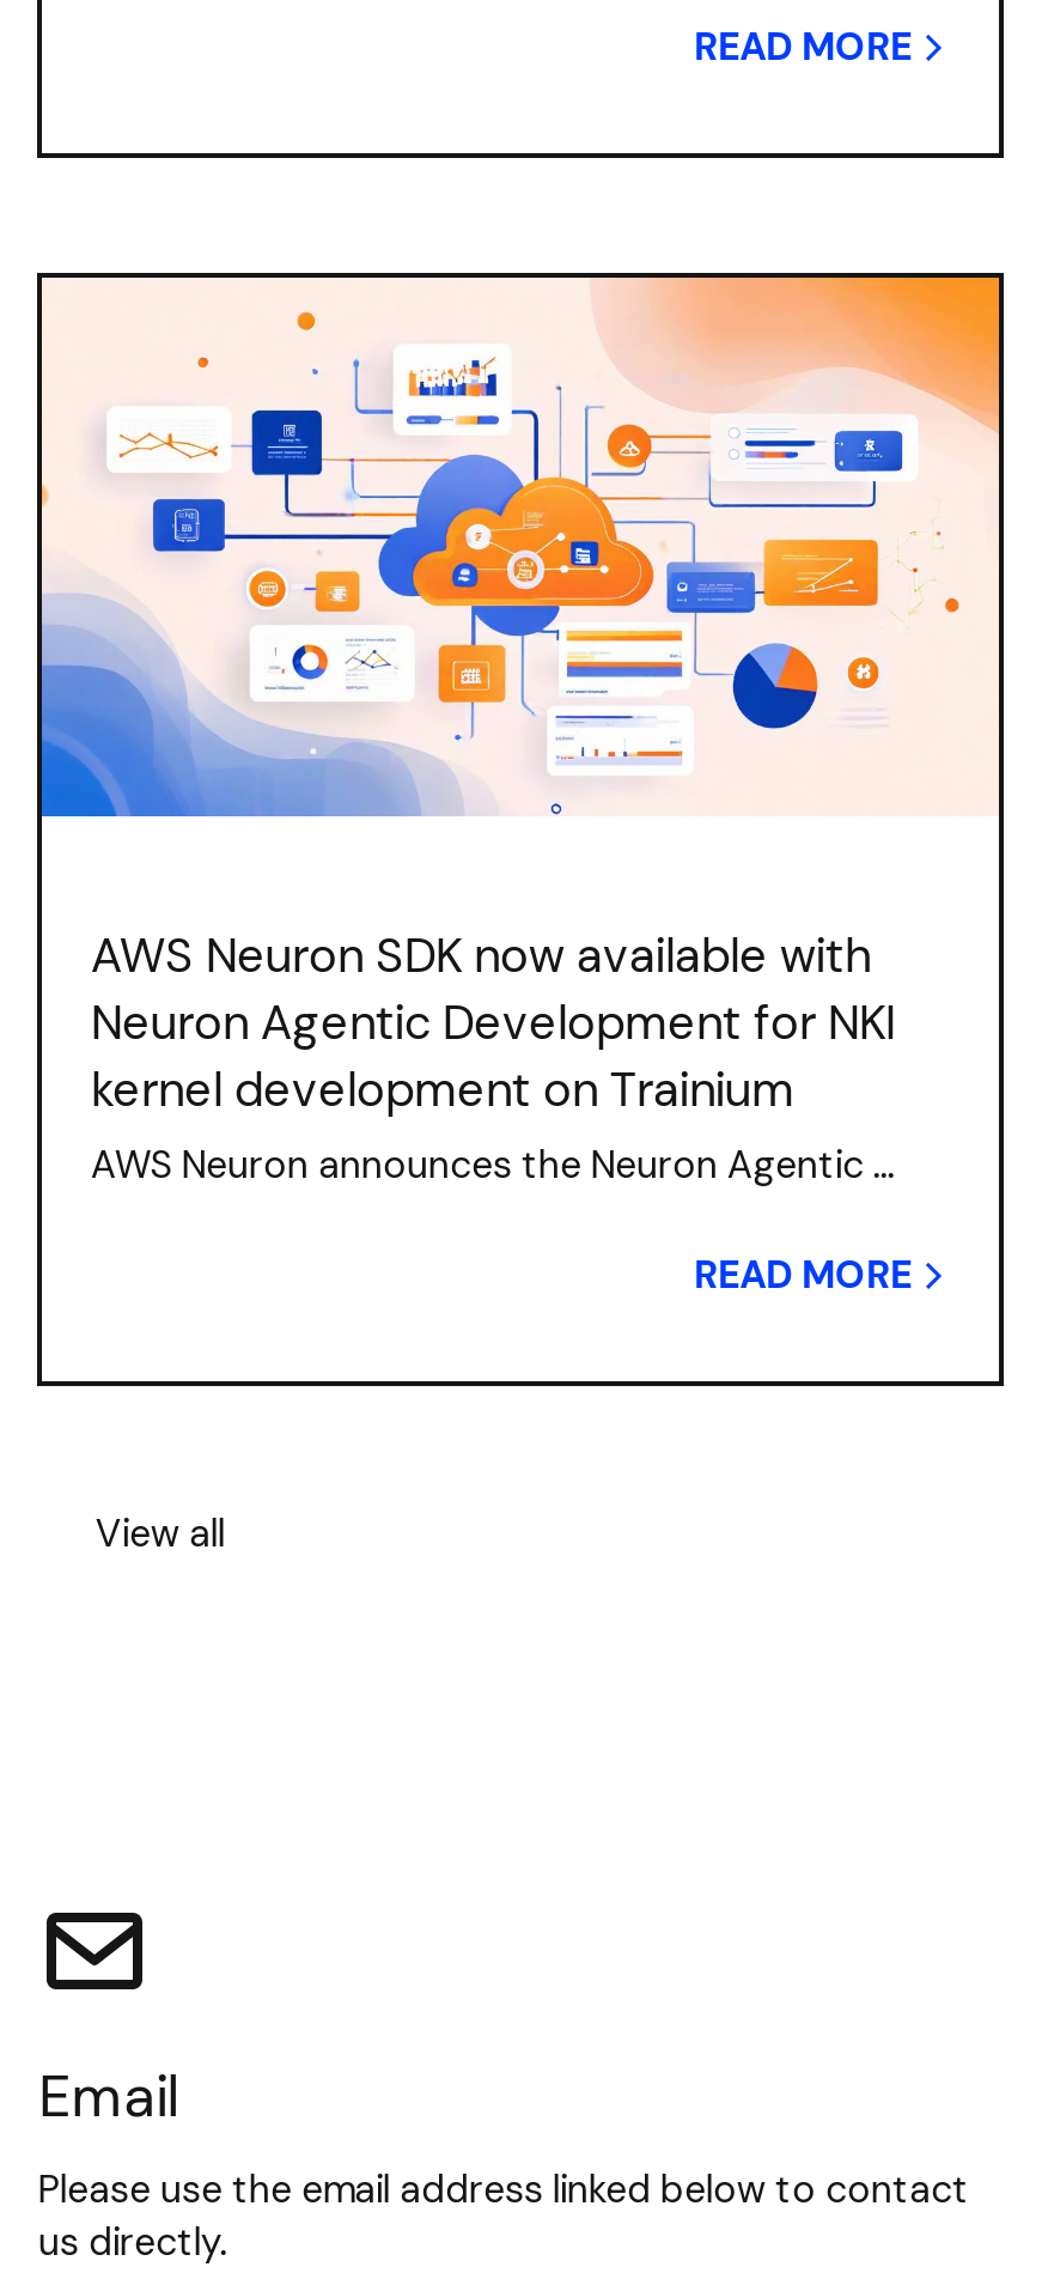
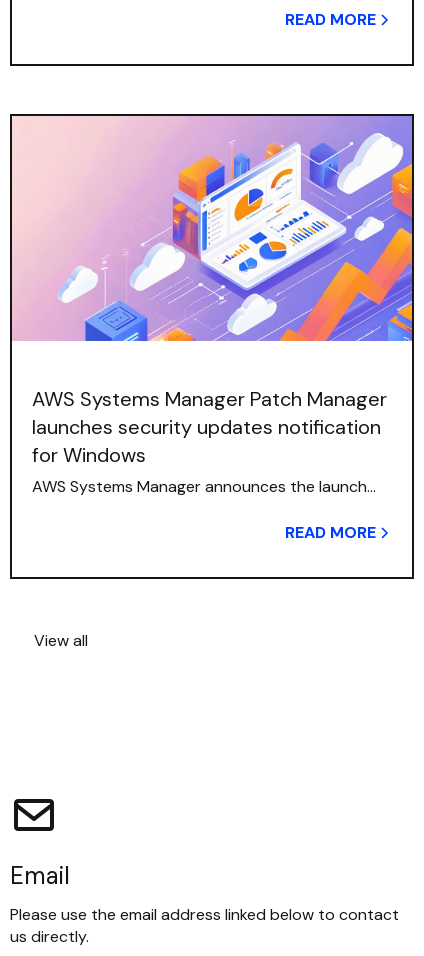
- [image]
+ [image]

- AWS Neuron SDK now available with
- Neuron Agentic Development for NKI
- kernel development on Trainium
- AWS Neuron announces the Neuron Agentic ...
+ AWS Systems Manager Patch Manager
+ launches security updates notification
+ for Windows
+ AWS Systems Manager announces the launch...
